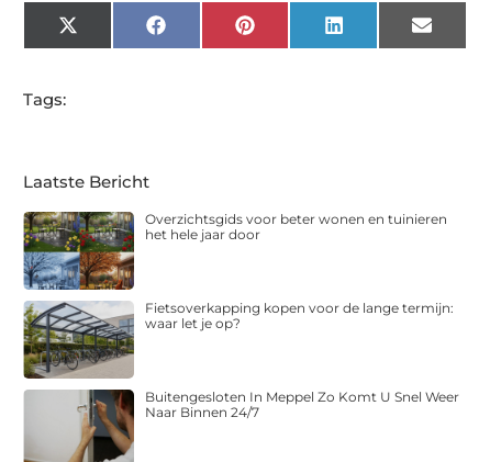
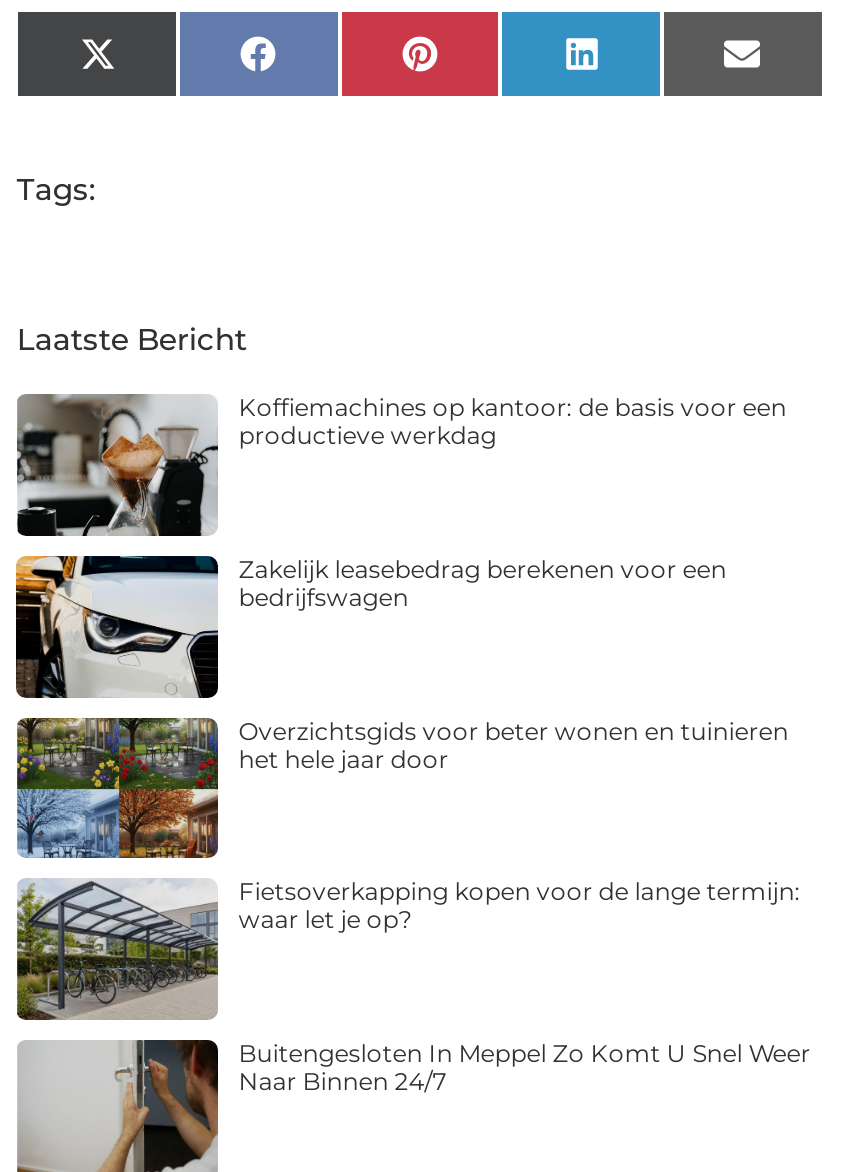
+ [image]
+ Zakelijk leasebedrag berekenen voor een
+ bedrijfswagen

+ [image]
+ Koffiemachines op kantoor: de basis voor een
+ productieve werkdag
